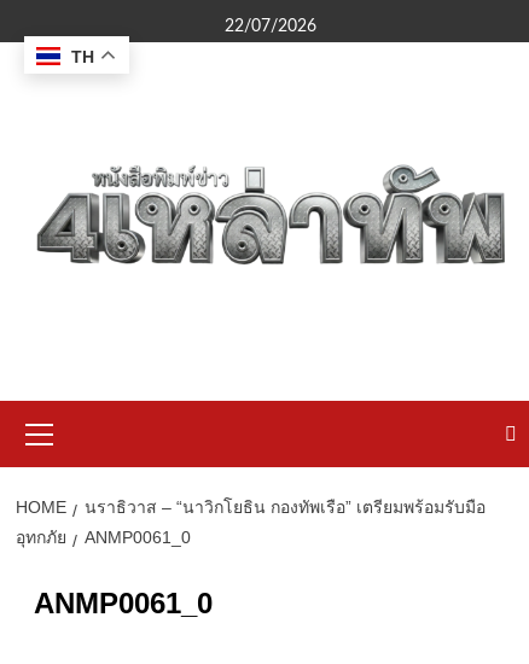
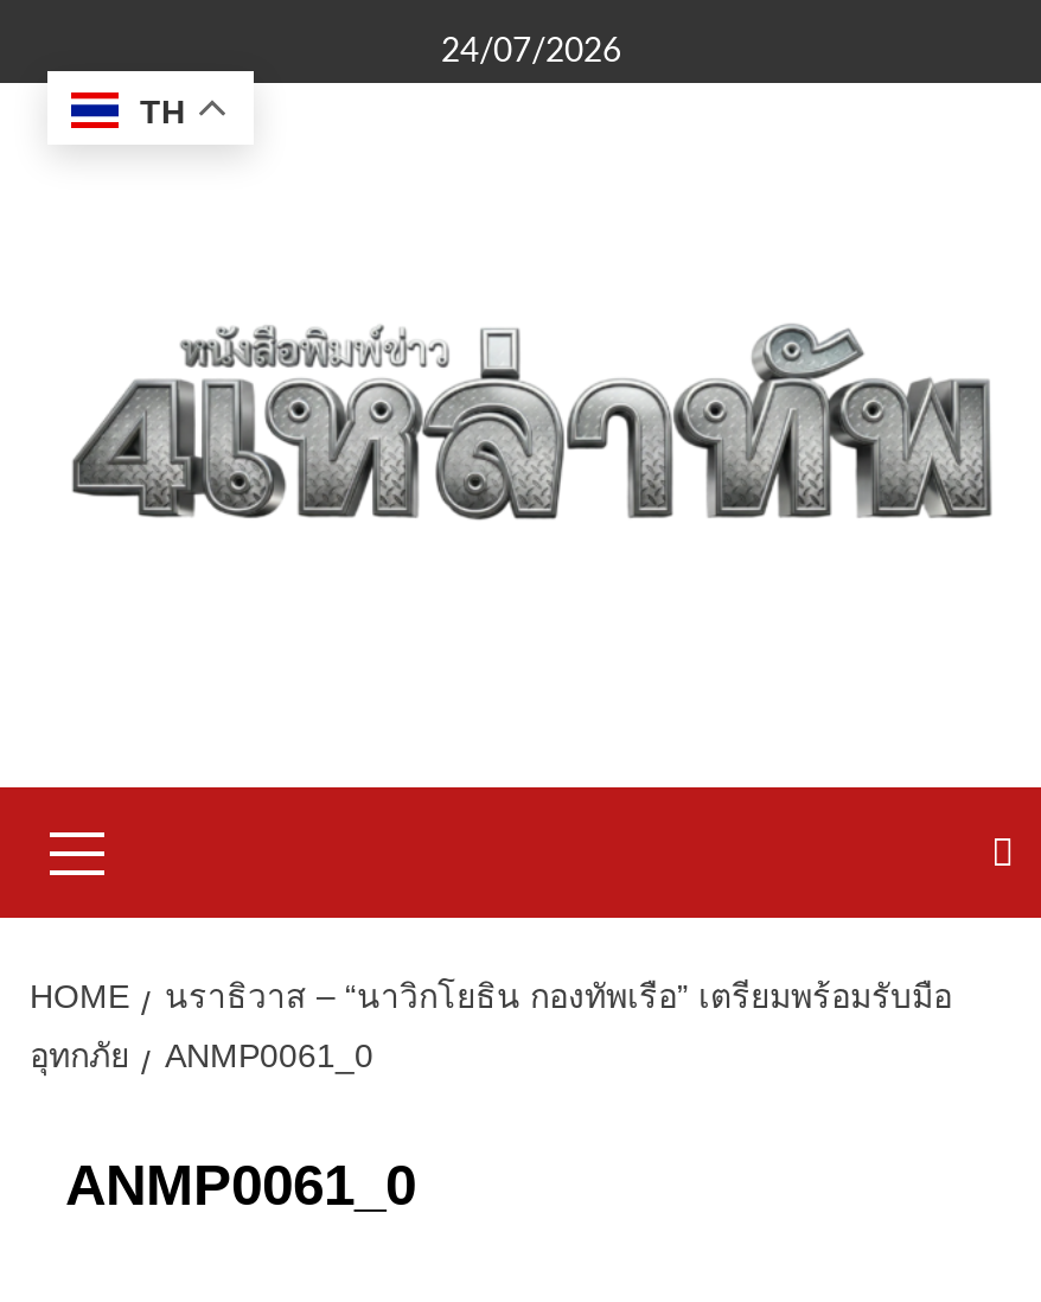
- 22/07/2026
+ 24/07/2026
